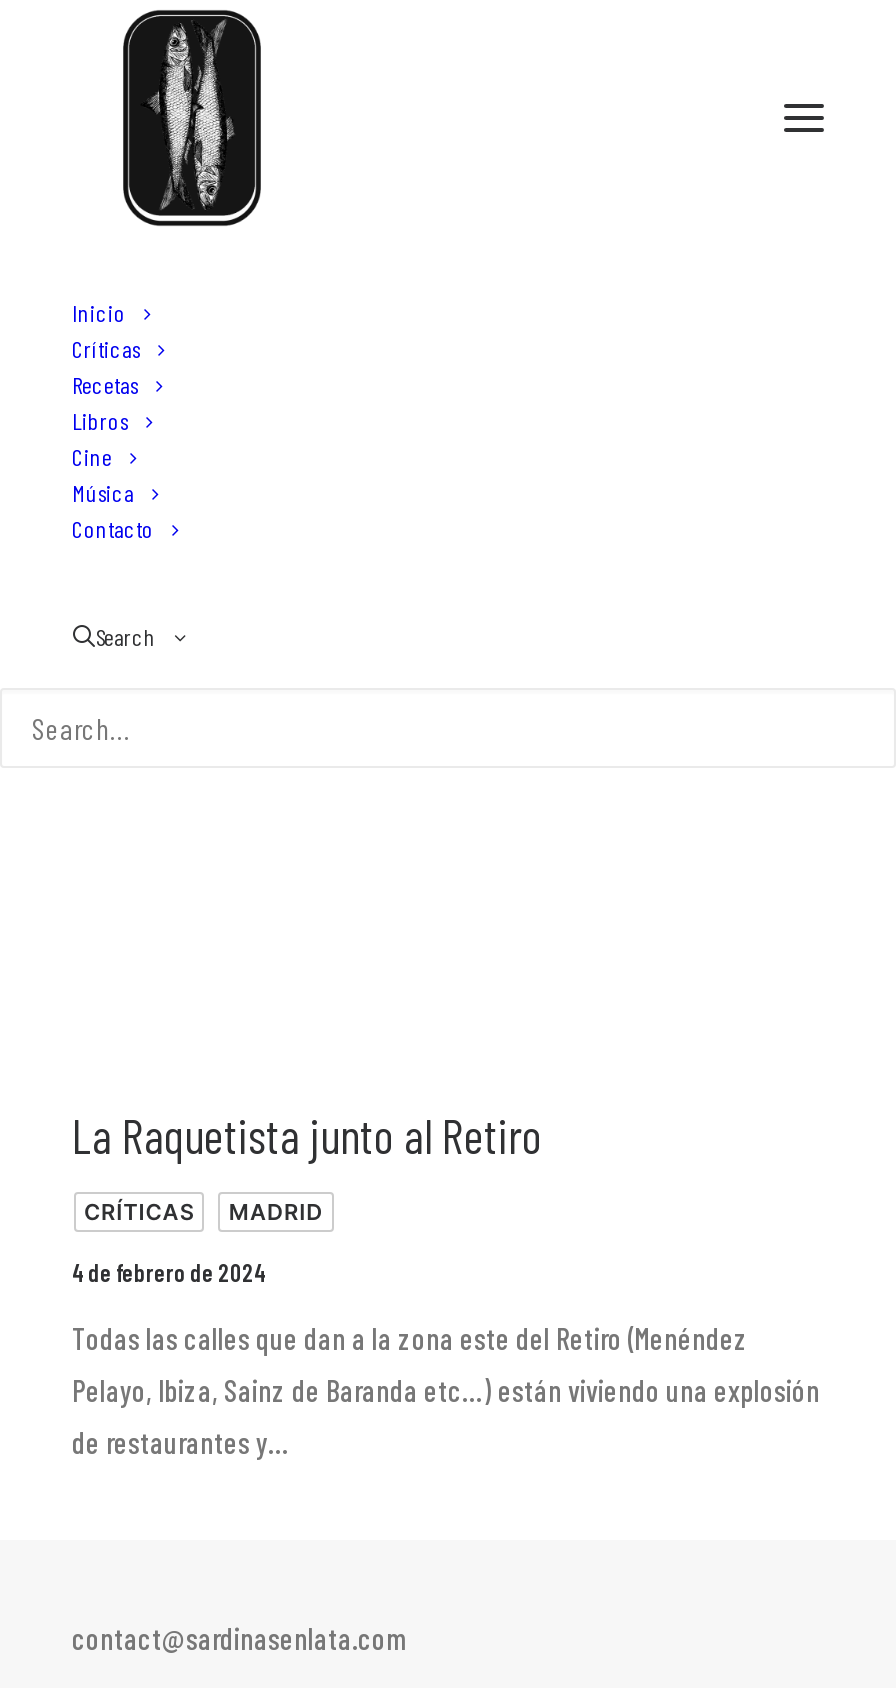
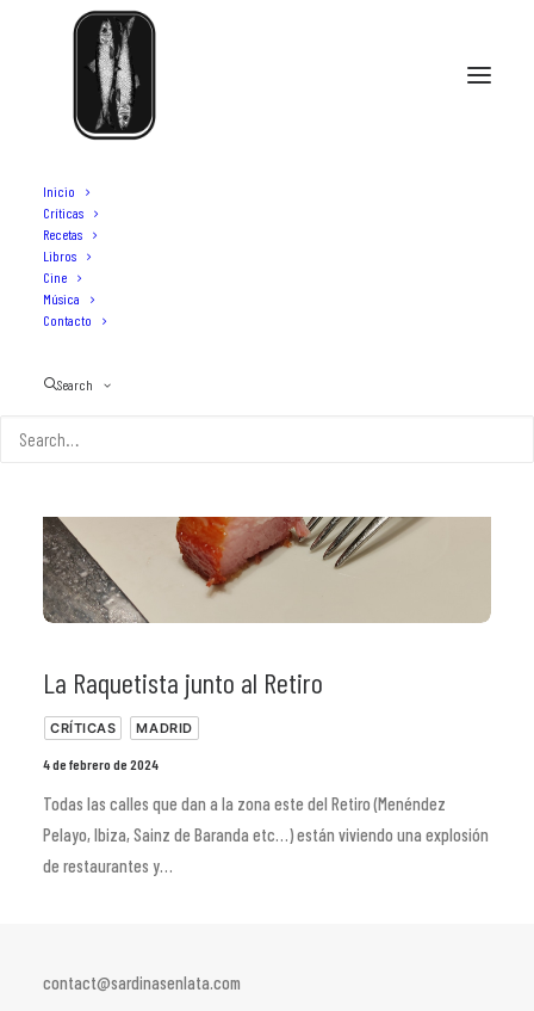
+ [image]
